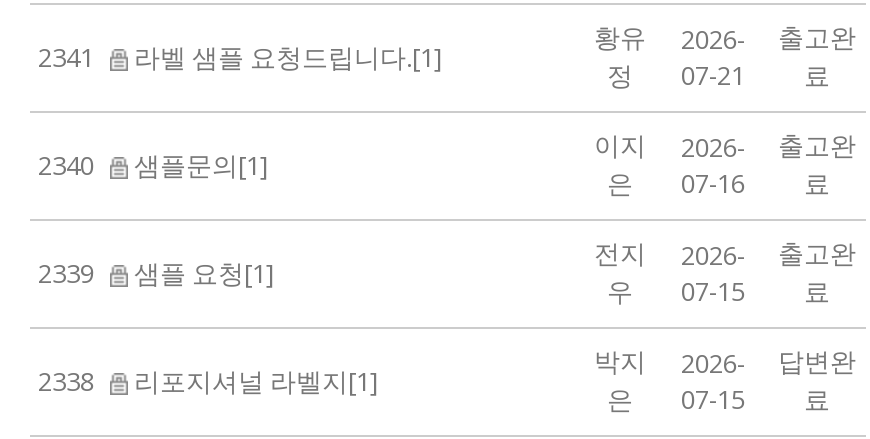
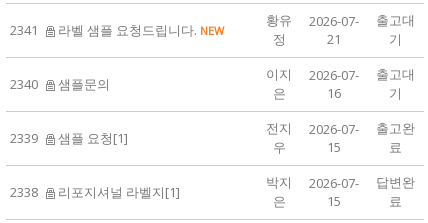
- 출고완
- 료
+ 출고대
+ 기

- 라벨 샘플 요청드립니다.[1]
+ 라벨 샘플 요청드립니다. NEW

- 출고완
- 료
+ 출고대
+ 기

- 샘플문의[1]
+ 샘플문의
